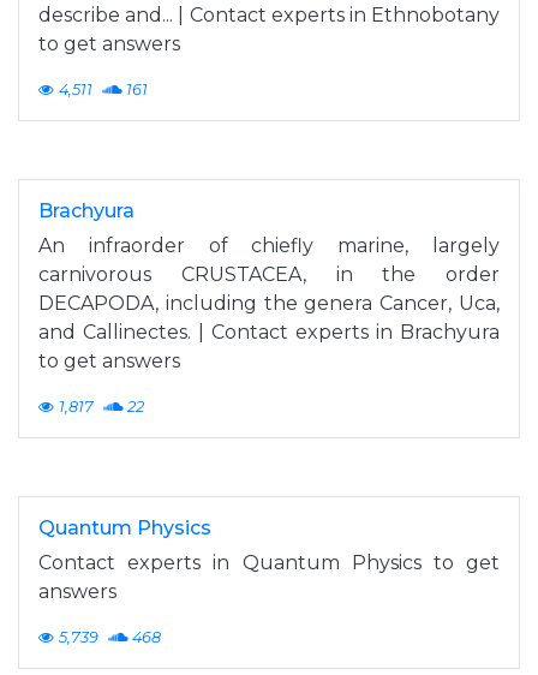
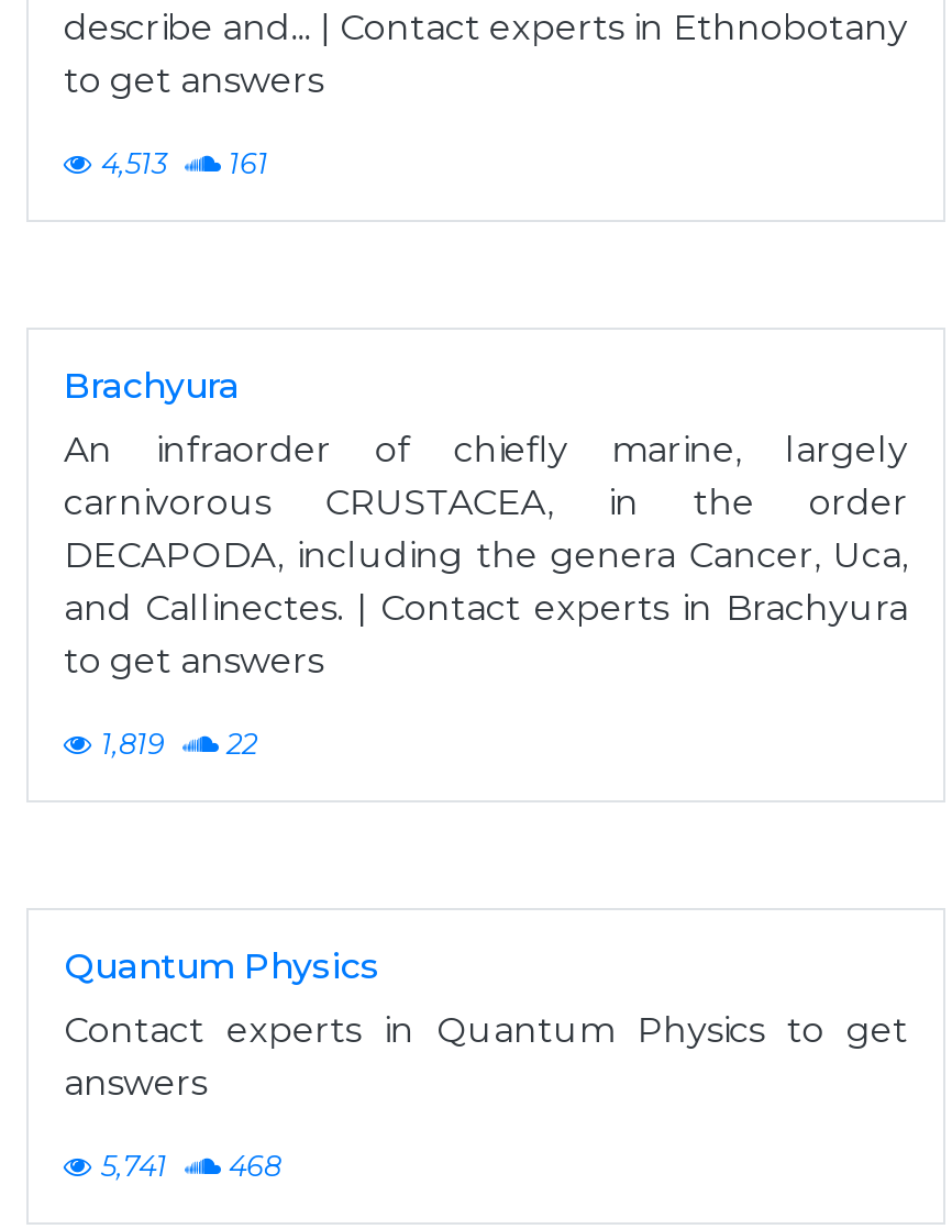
- 4,511 161
+ 4,513 161

- 1,817 22
+ 1,819 22

- 5,739 468
+ 5,741 468
